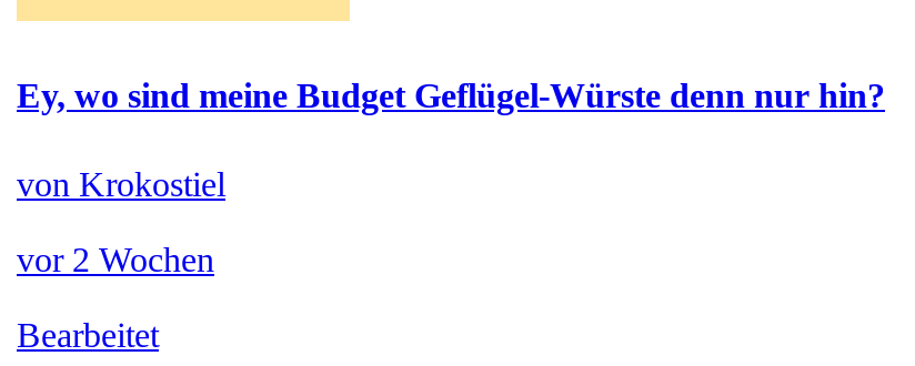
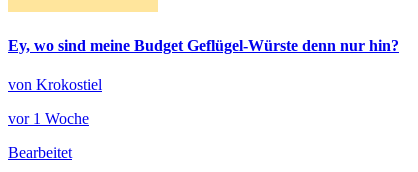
- vor 2 Wochen
+ vor 1 Woche
